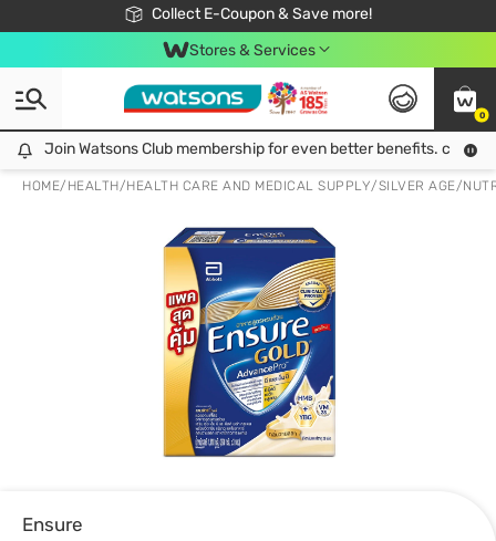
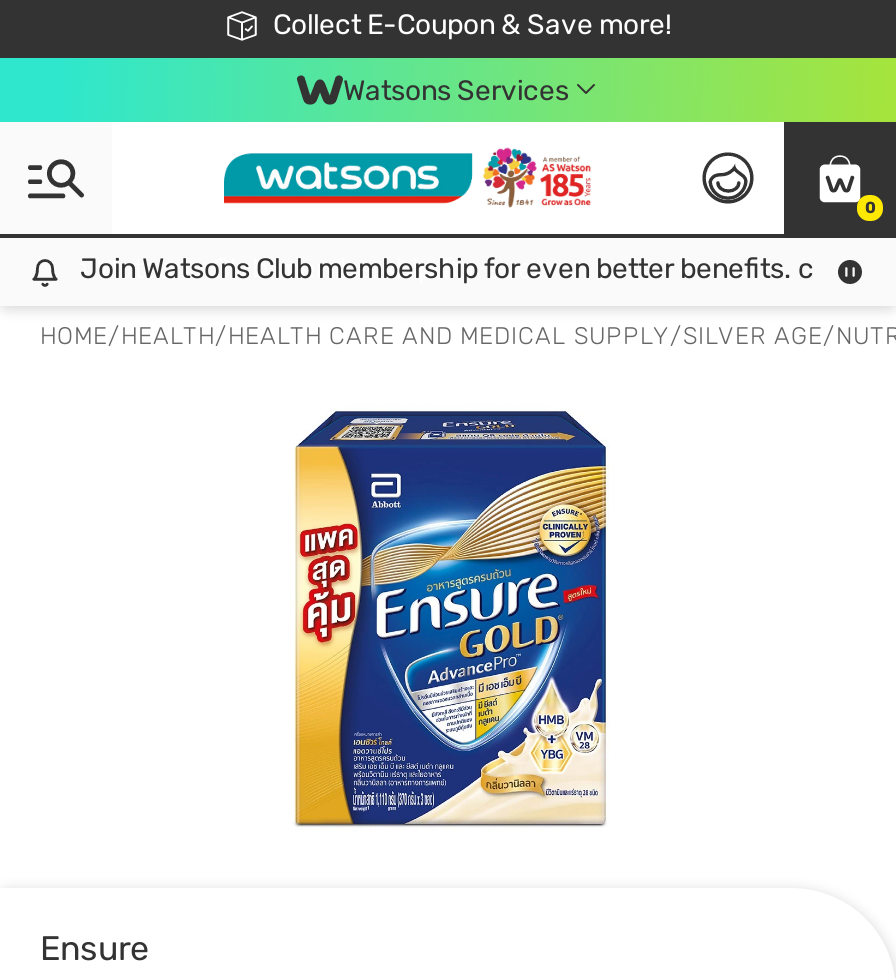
- Stores & Services
+ Watsons Services
